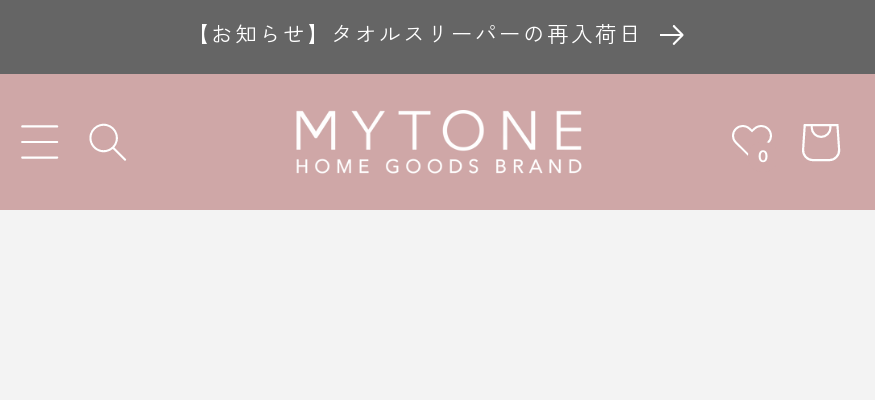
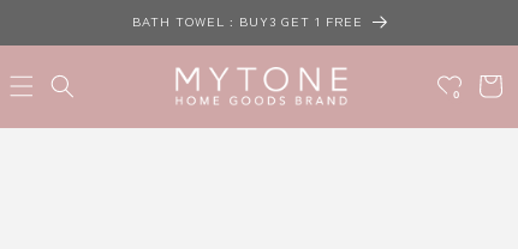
- 【お知らせ】タオルスリーパーの再入荷日
+ BATH TOWEL : BUY3 GET 1 FREE
